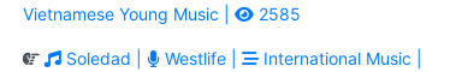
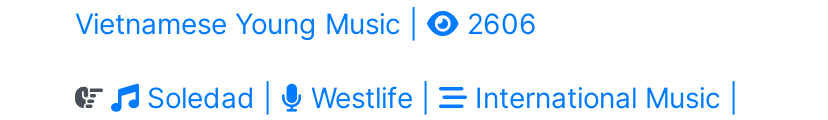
- 2585
+ 2606
